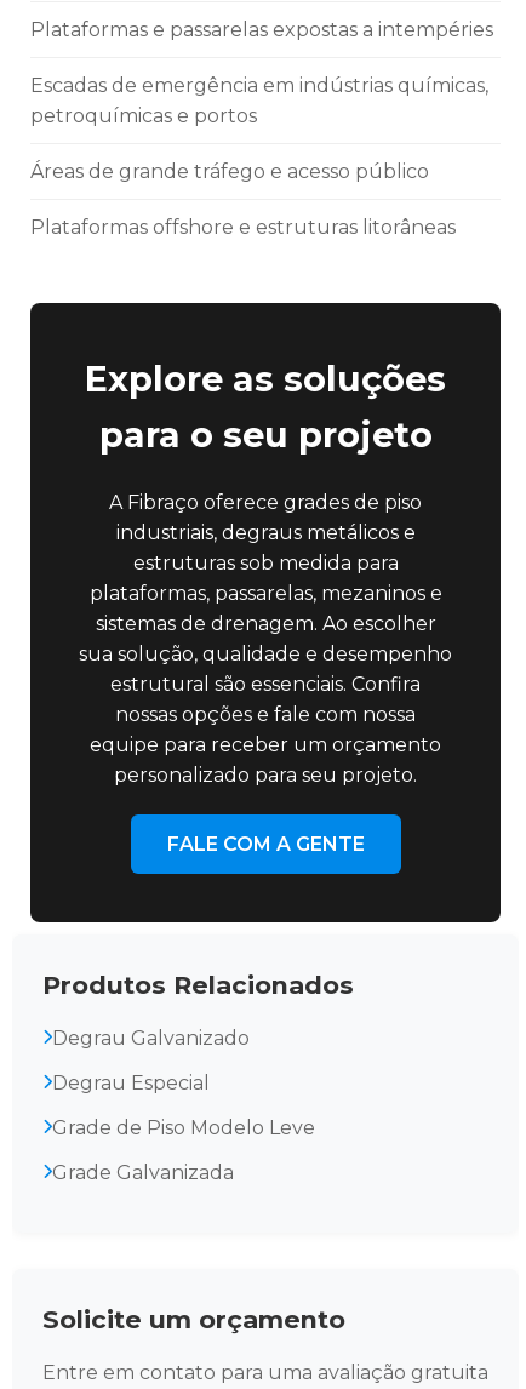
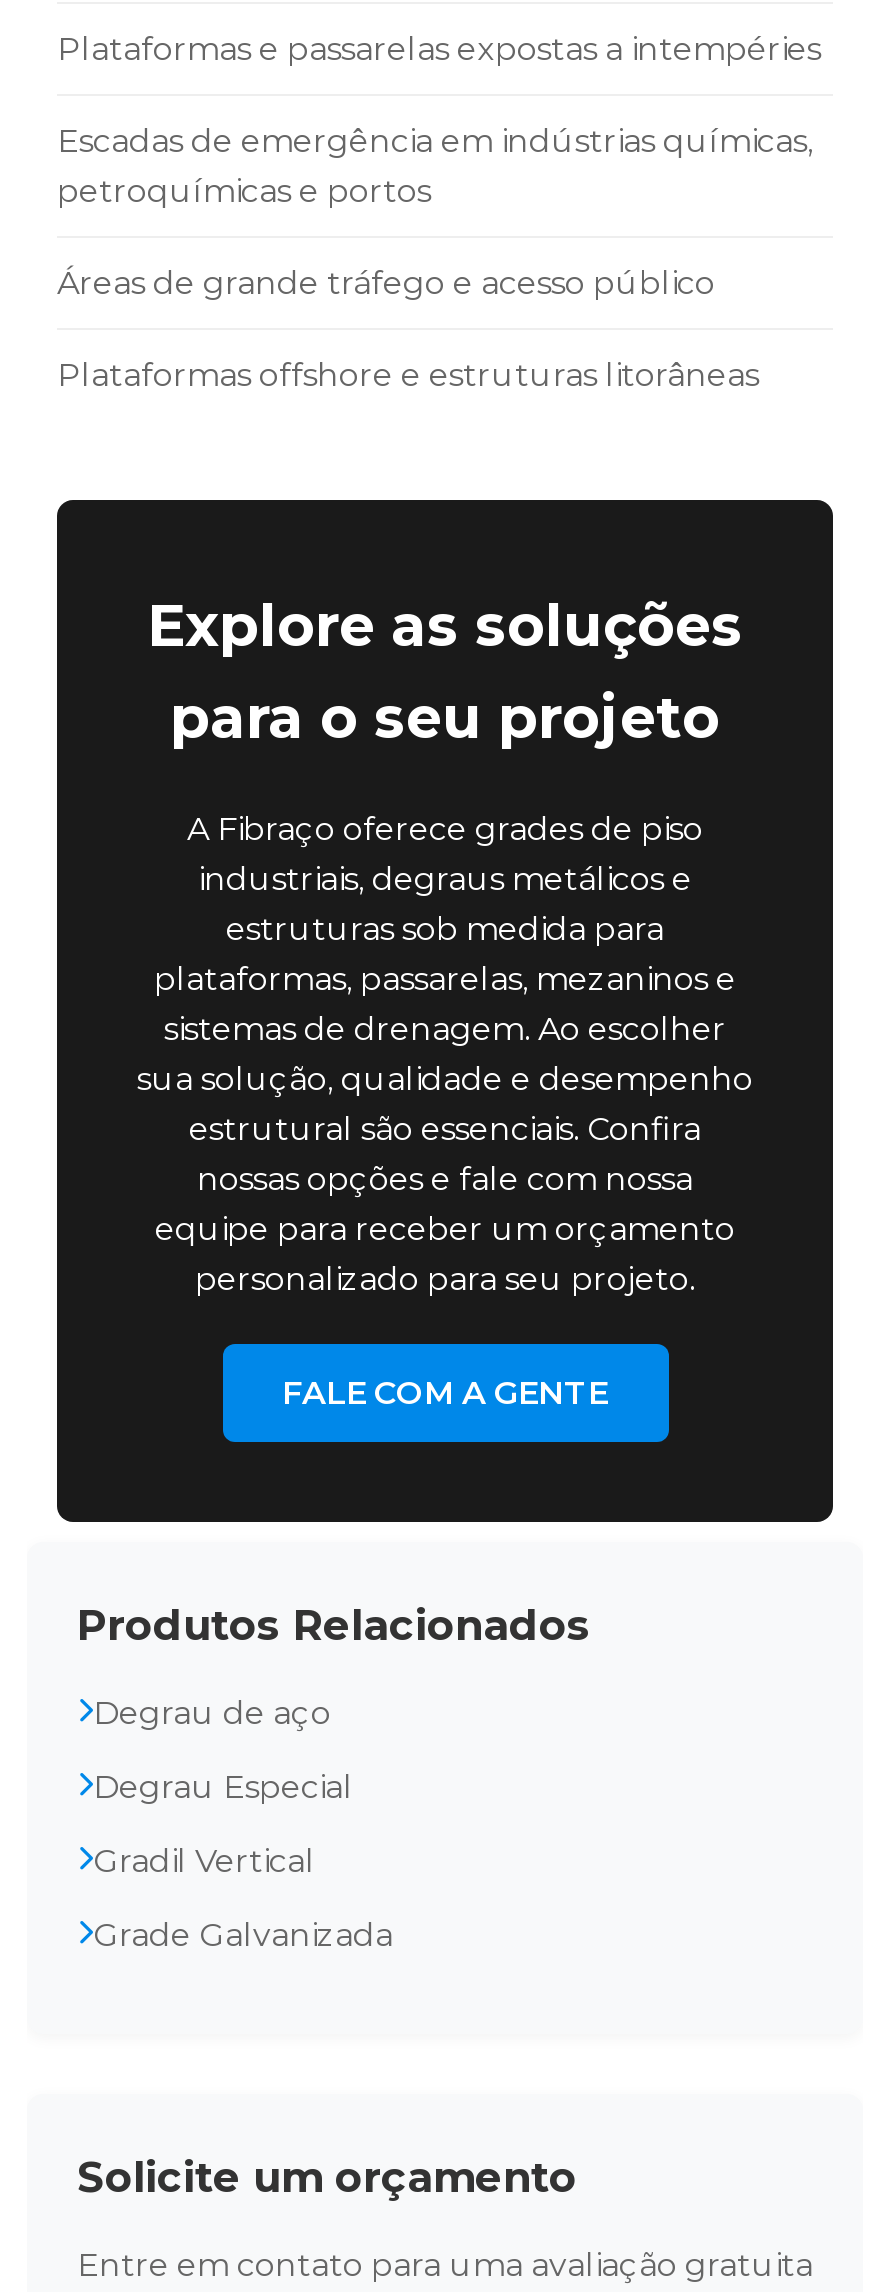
- Degrau Galvanizado
+ Degrau de aço

- Grade de Piso Modelo Leve
+ Gradil Vertical
